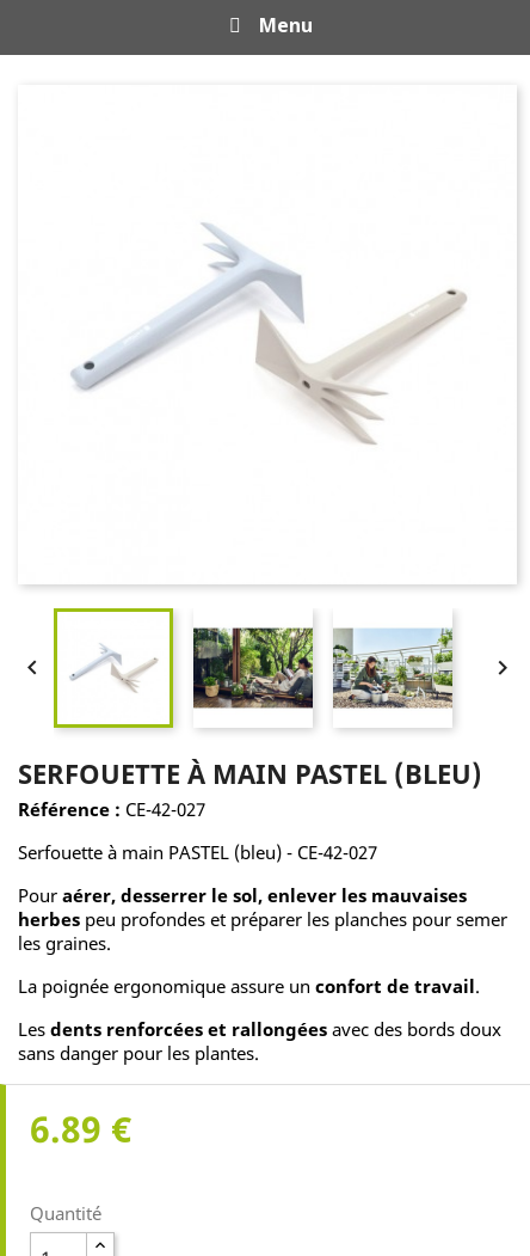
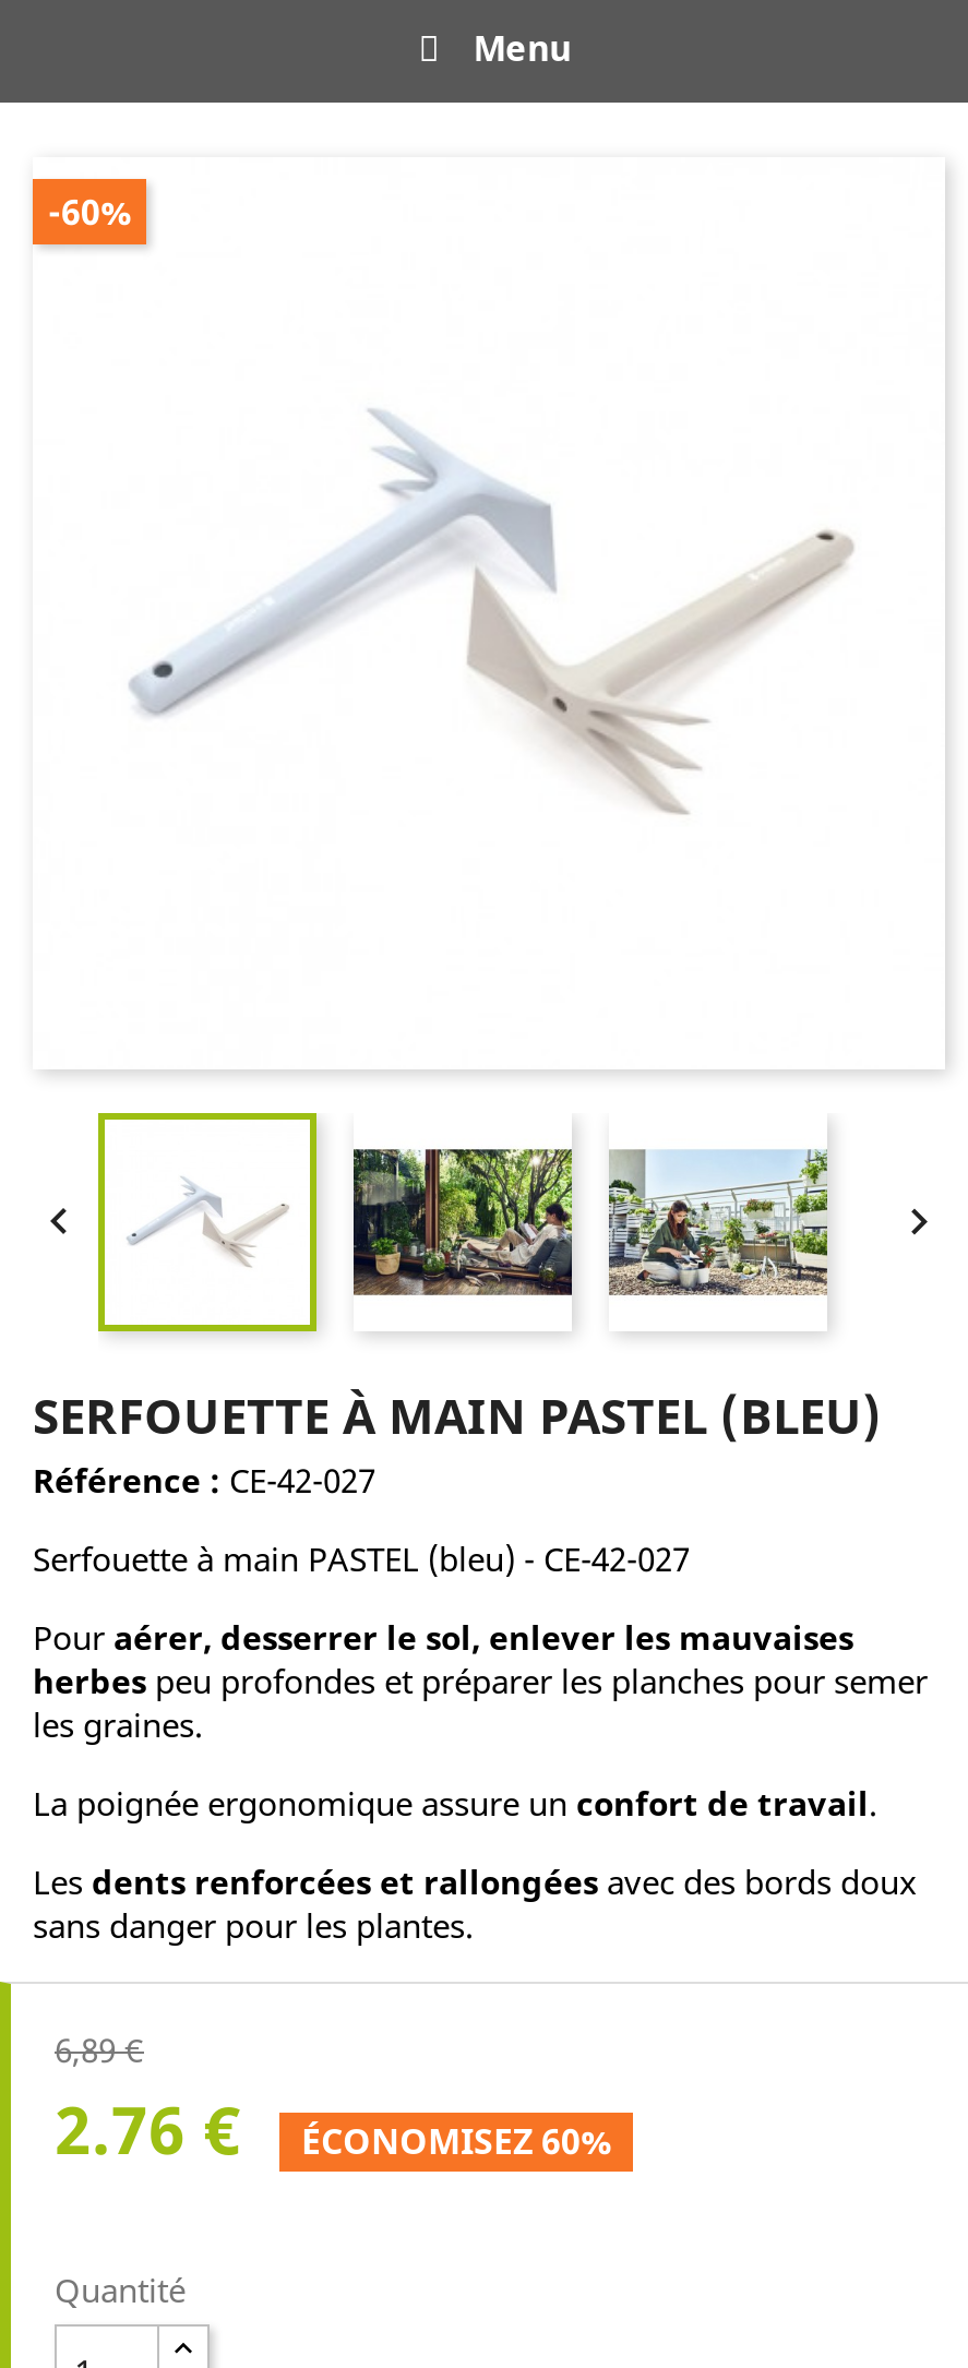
+ -60%

- 6.89 €
+ 6,89 €
+ 2.76 €
+ ÉCONOMISEZ 60%
